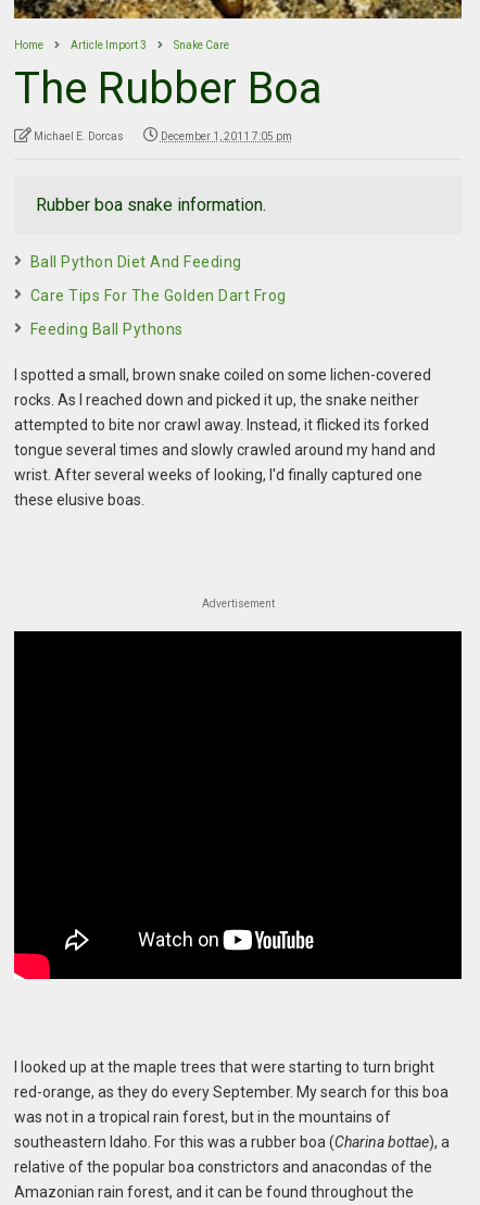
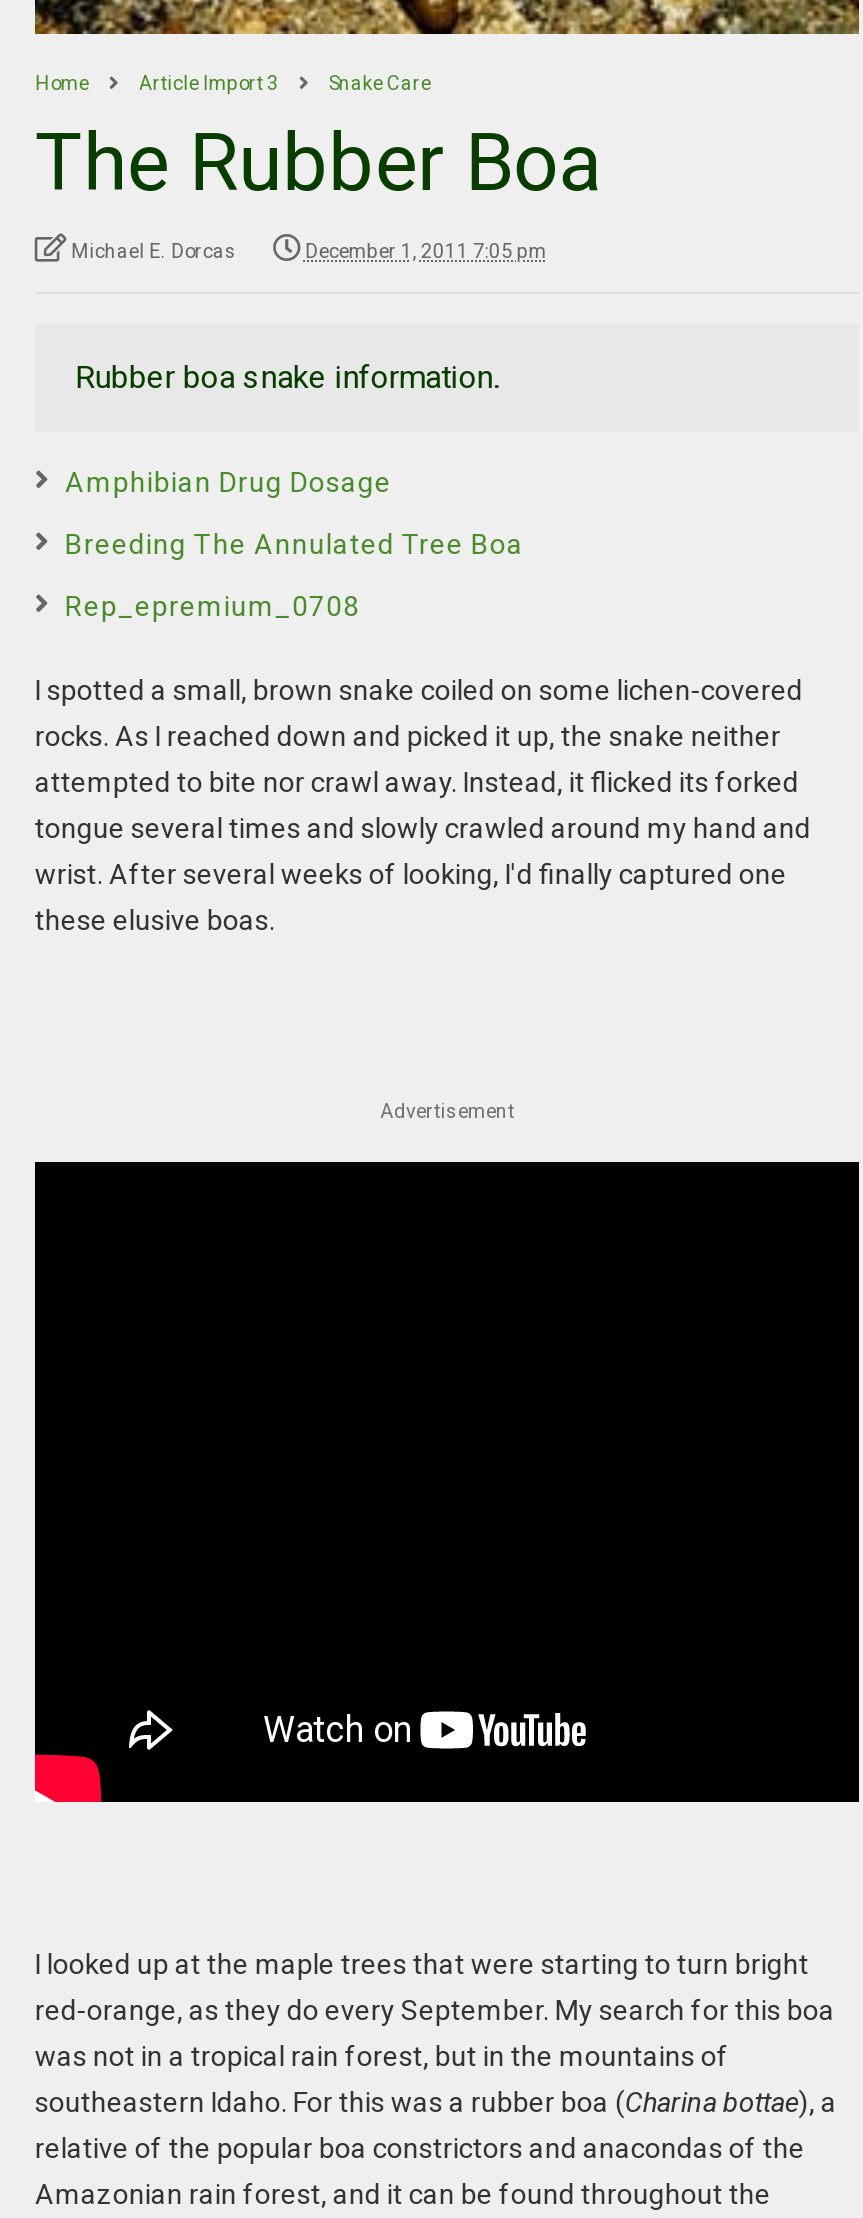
- Ball Python Diet And Feeding
+ Amphibian Drug Dosage

- Care Tips For The Golden Dart Frog
+ Breeding The Annulated Tree Boa

- Feeding Ball Pythons
+ Rep_epremium_0708
